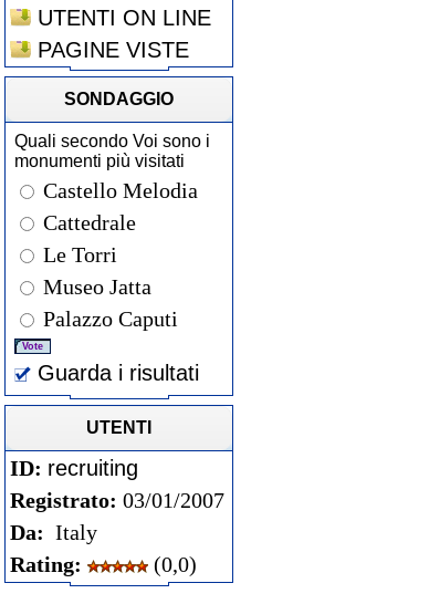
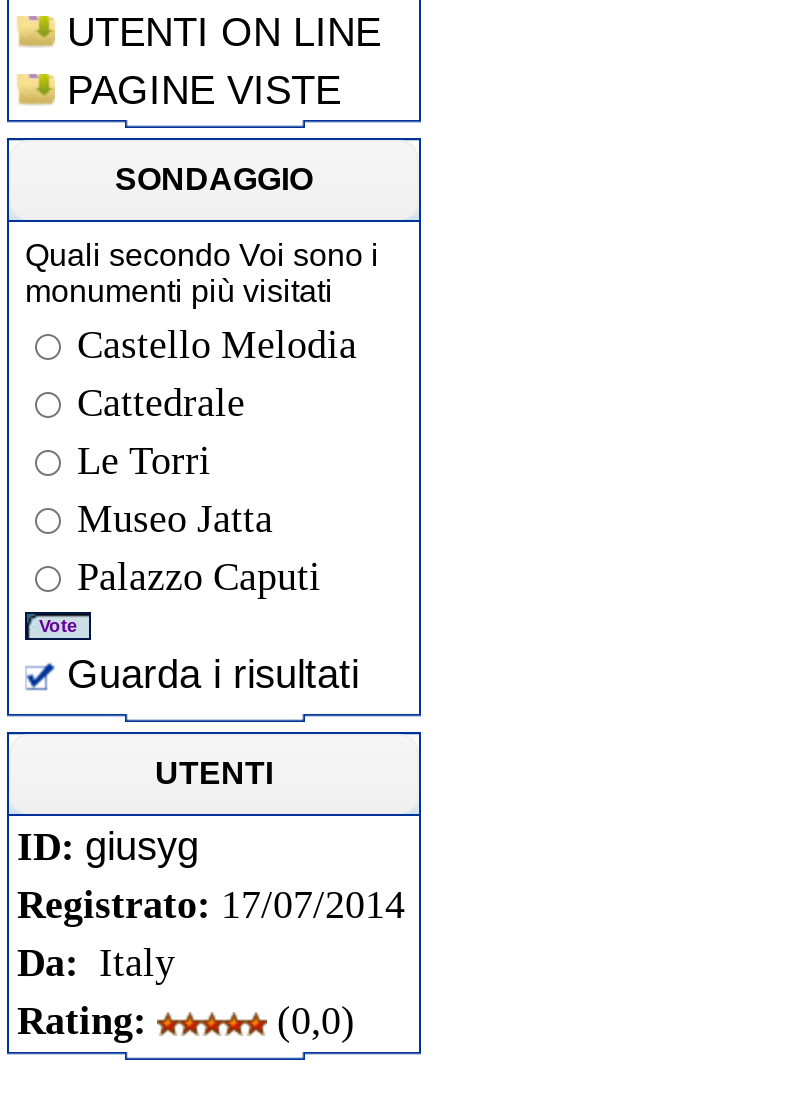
- ID: recruiting
+ ID: giusyg

- Registrato: 03/01/2007
+ Registrato: 17/07/2014
